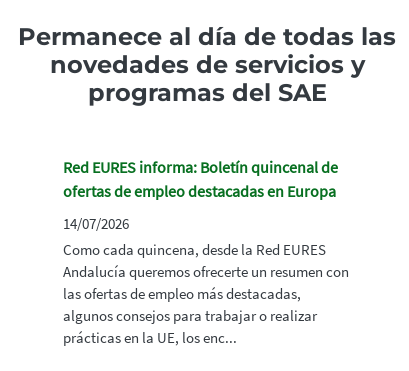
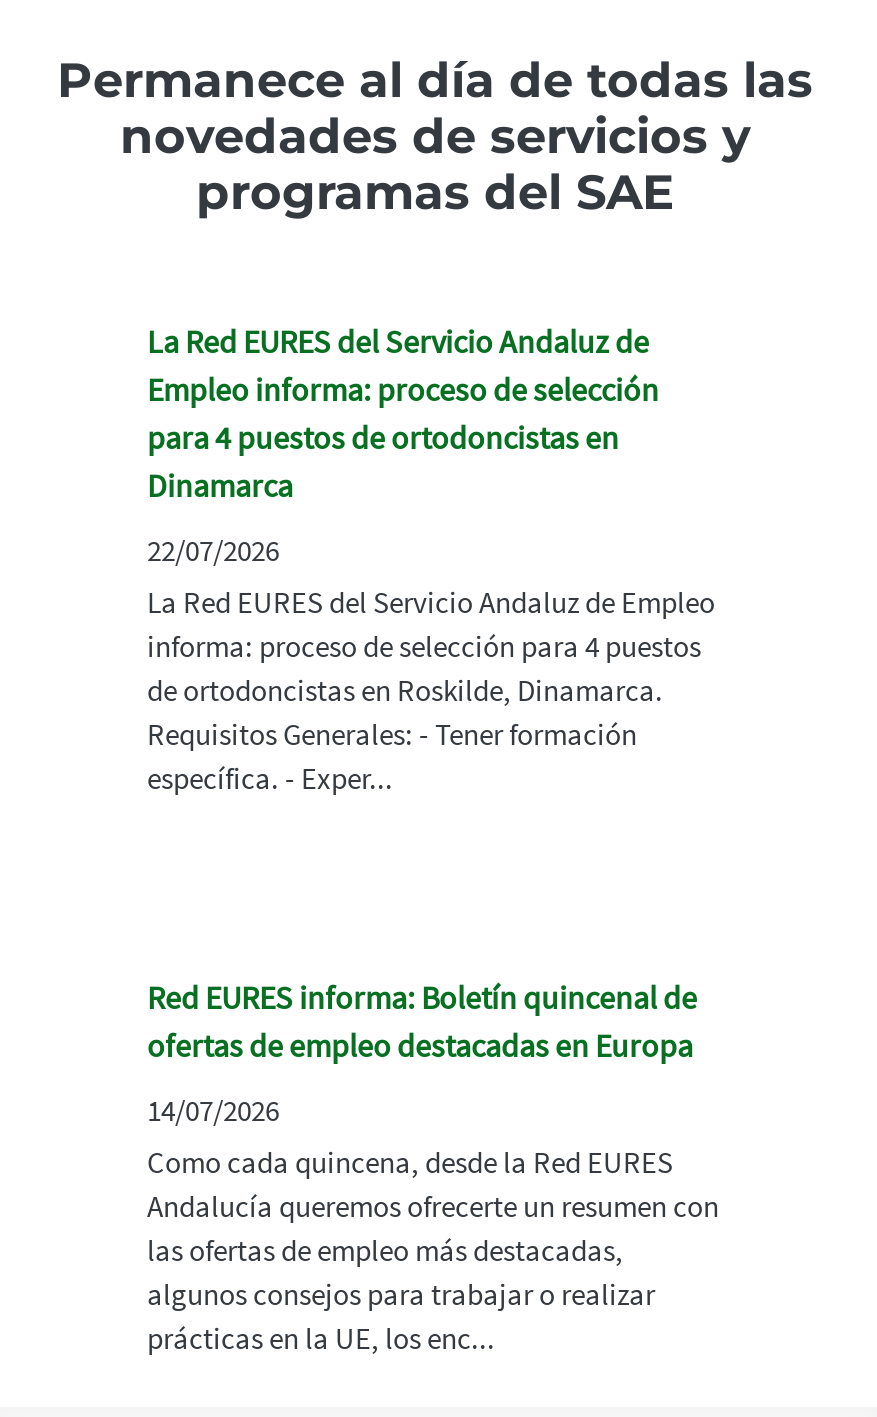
+ La Red EURES del Servicio Andaluz de
+ Empleo informa: proceso de selección
+ para 4 puestos de ortodoncistas en
+ Dinamarca
+ 22/07/2026
+ La Red EURES del Servicio Andaluz de Empleo
+ informa: proceso de selección para 4 puestos
+ de ortodoncistas en Roskilde, Dinamarca.
+ Requisitos Generales: - Tener formación
+ específica. - Exper...
